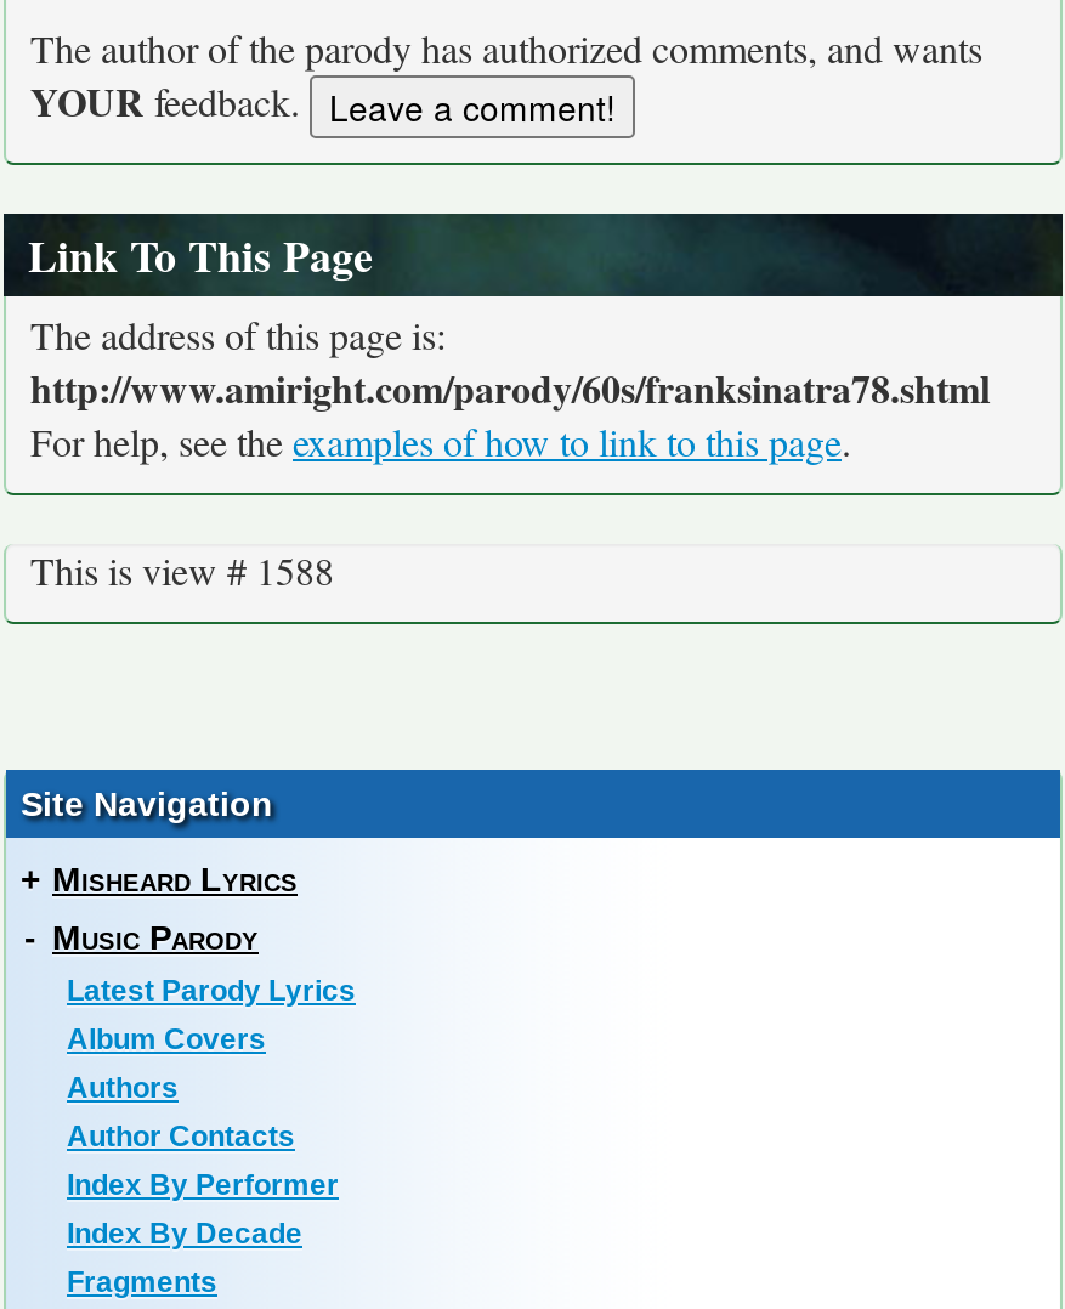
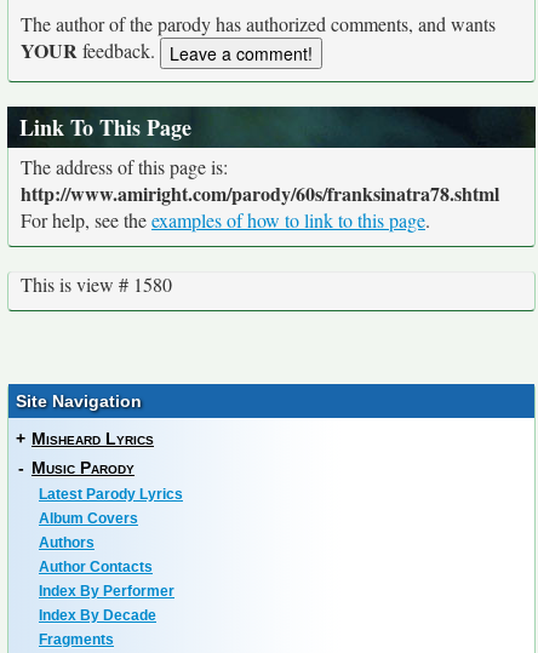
- This is view # 1588
+ This is view # 1580
